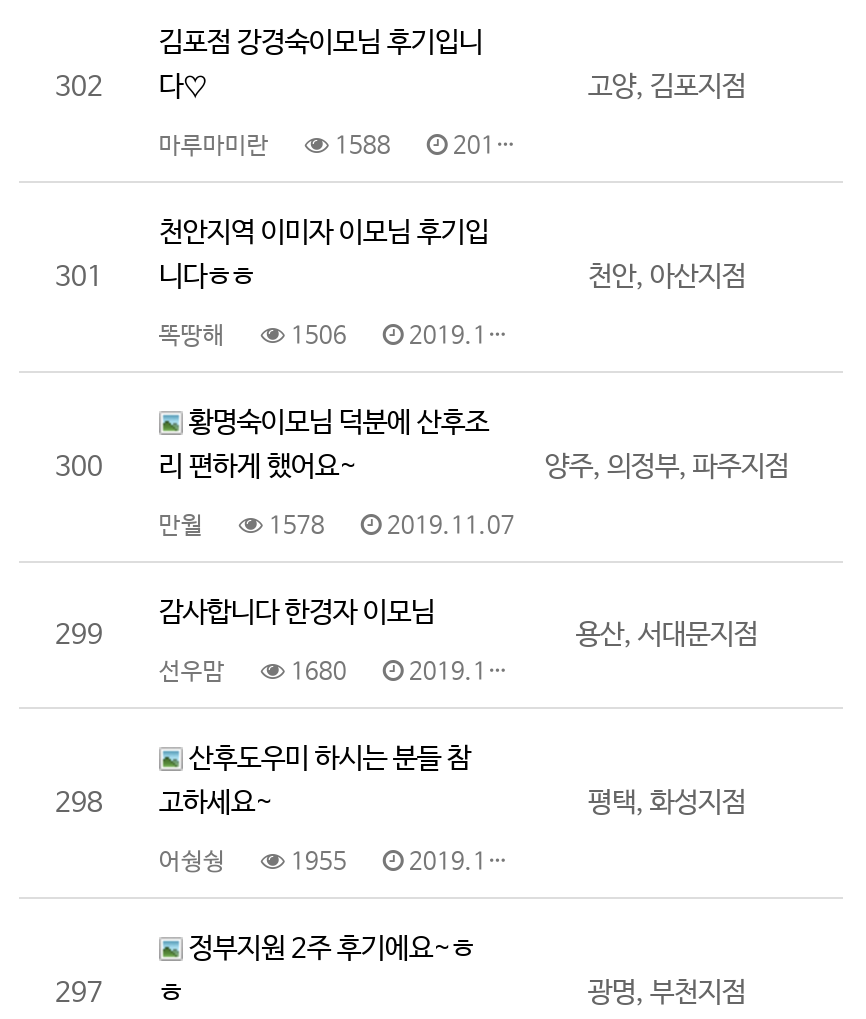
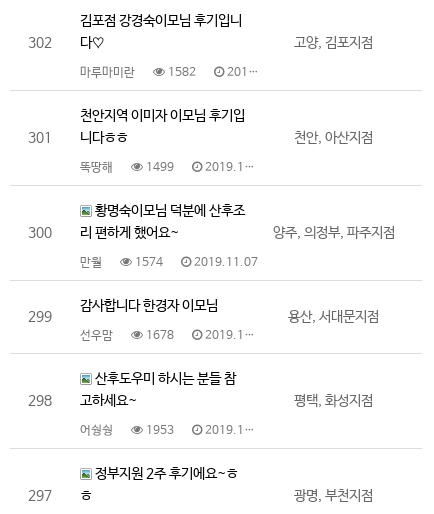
- 1588
+ 1582

- 1506
+ 1499

- 만월 1578 2019.11.07
+ 만월 1574 2019.11.07

- 1680
+ 1678

- 1955
+ 1953
